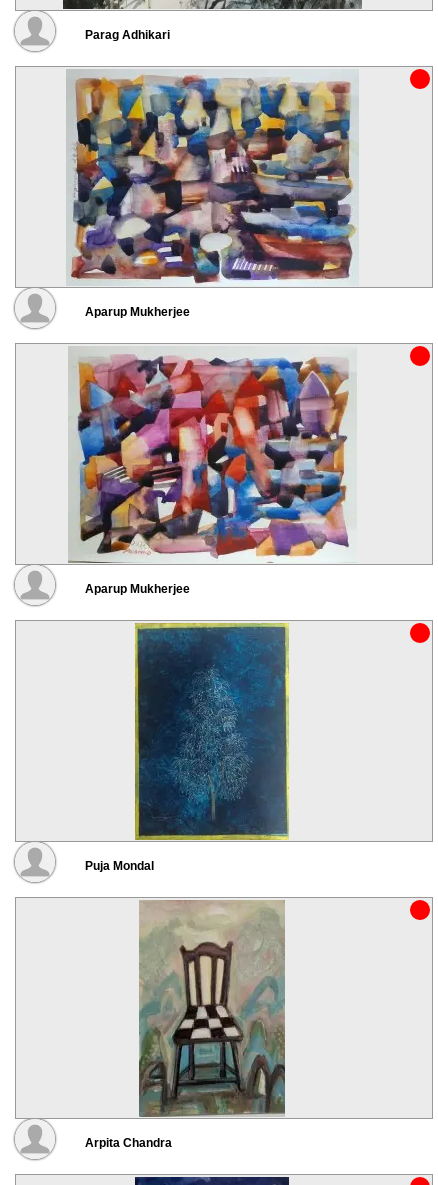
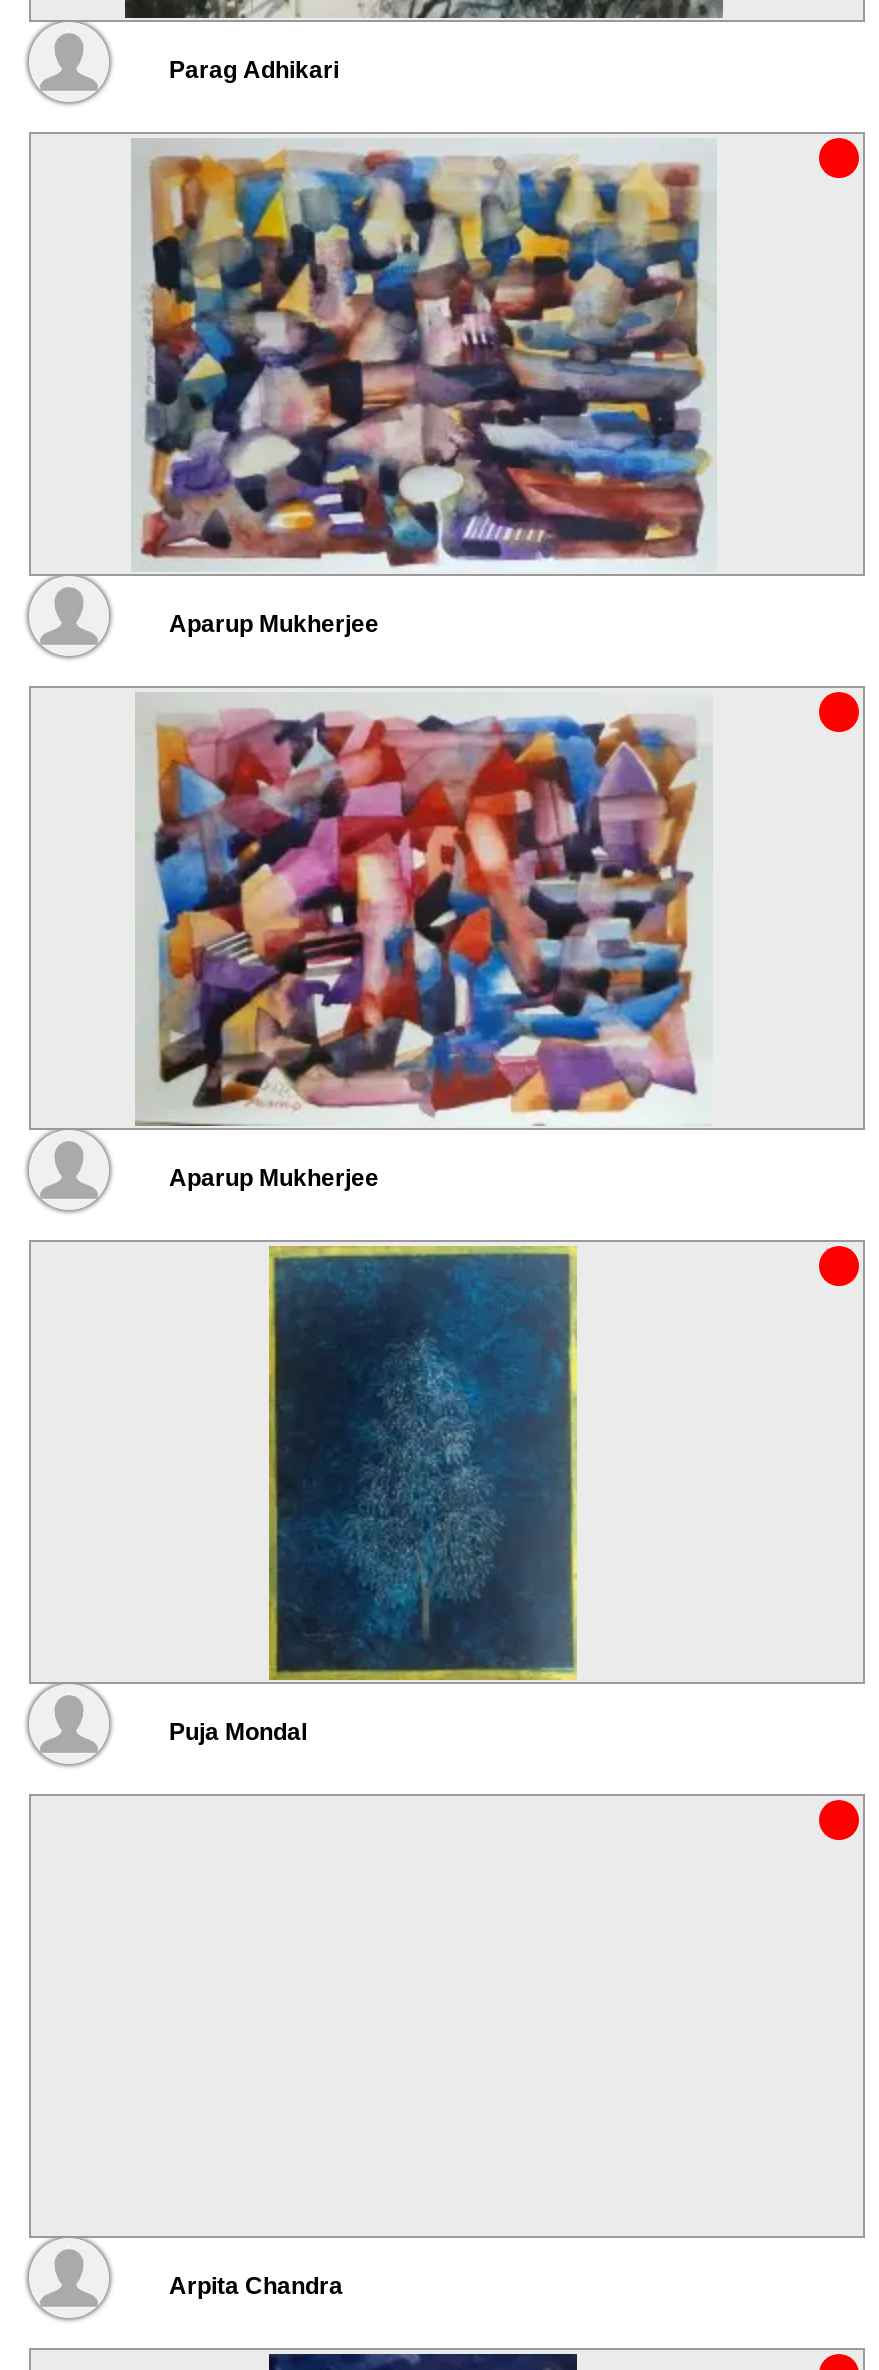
- [image]
